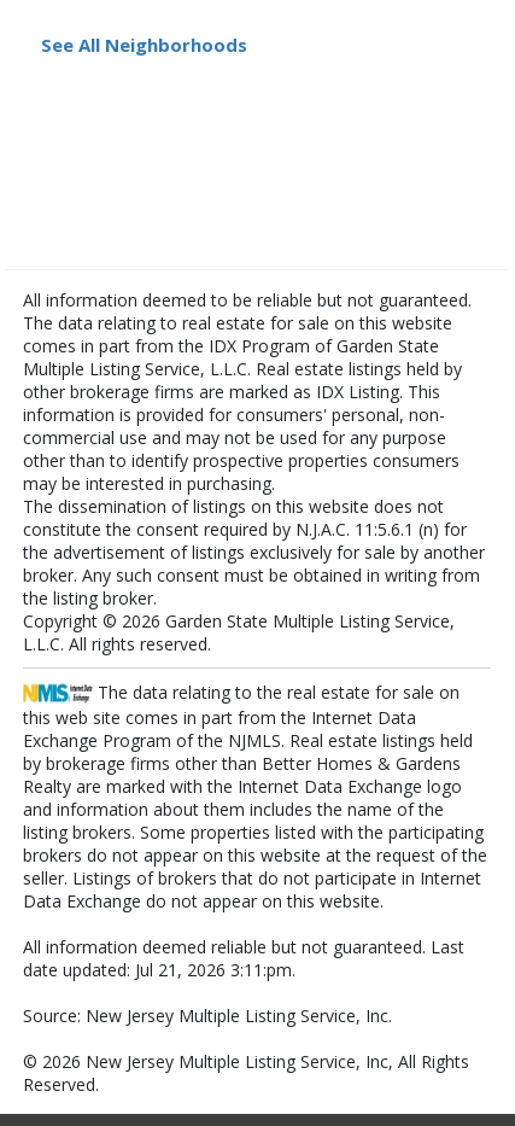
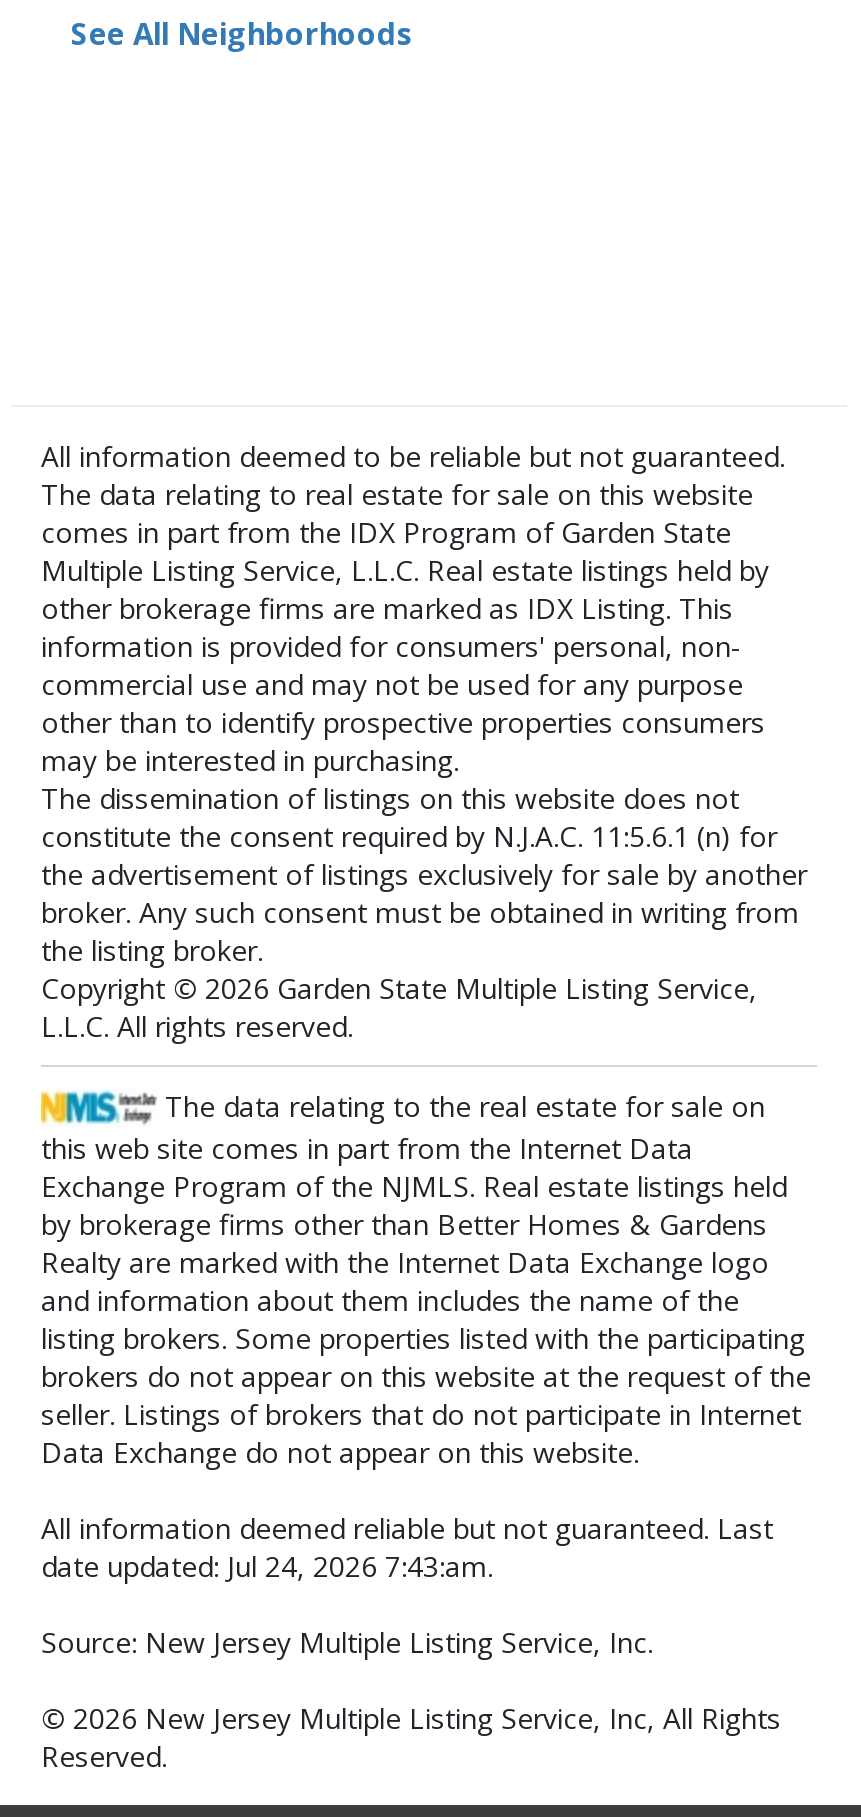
- date updated: Jul 21, 2026 3:11:pm.
+ date updated: Jul 24, 2026 7:43:am.
